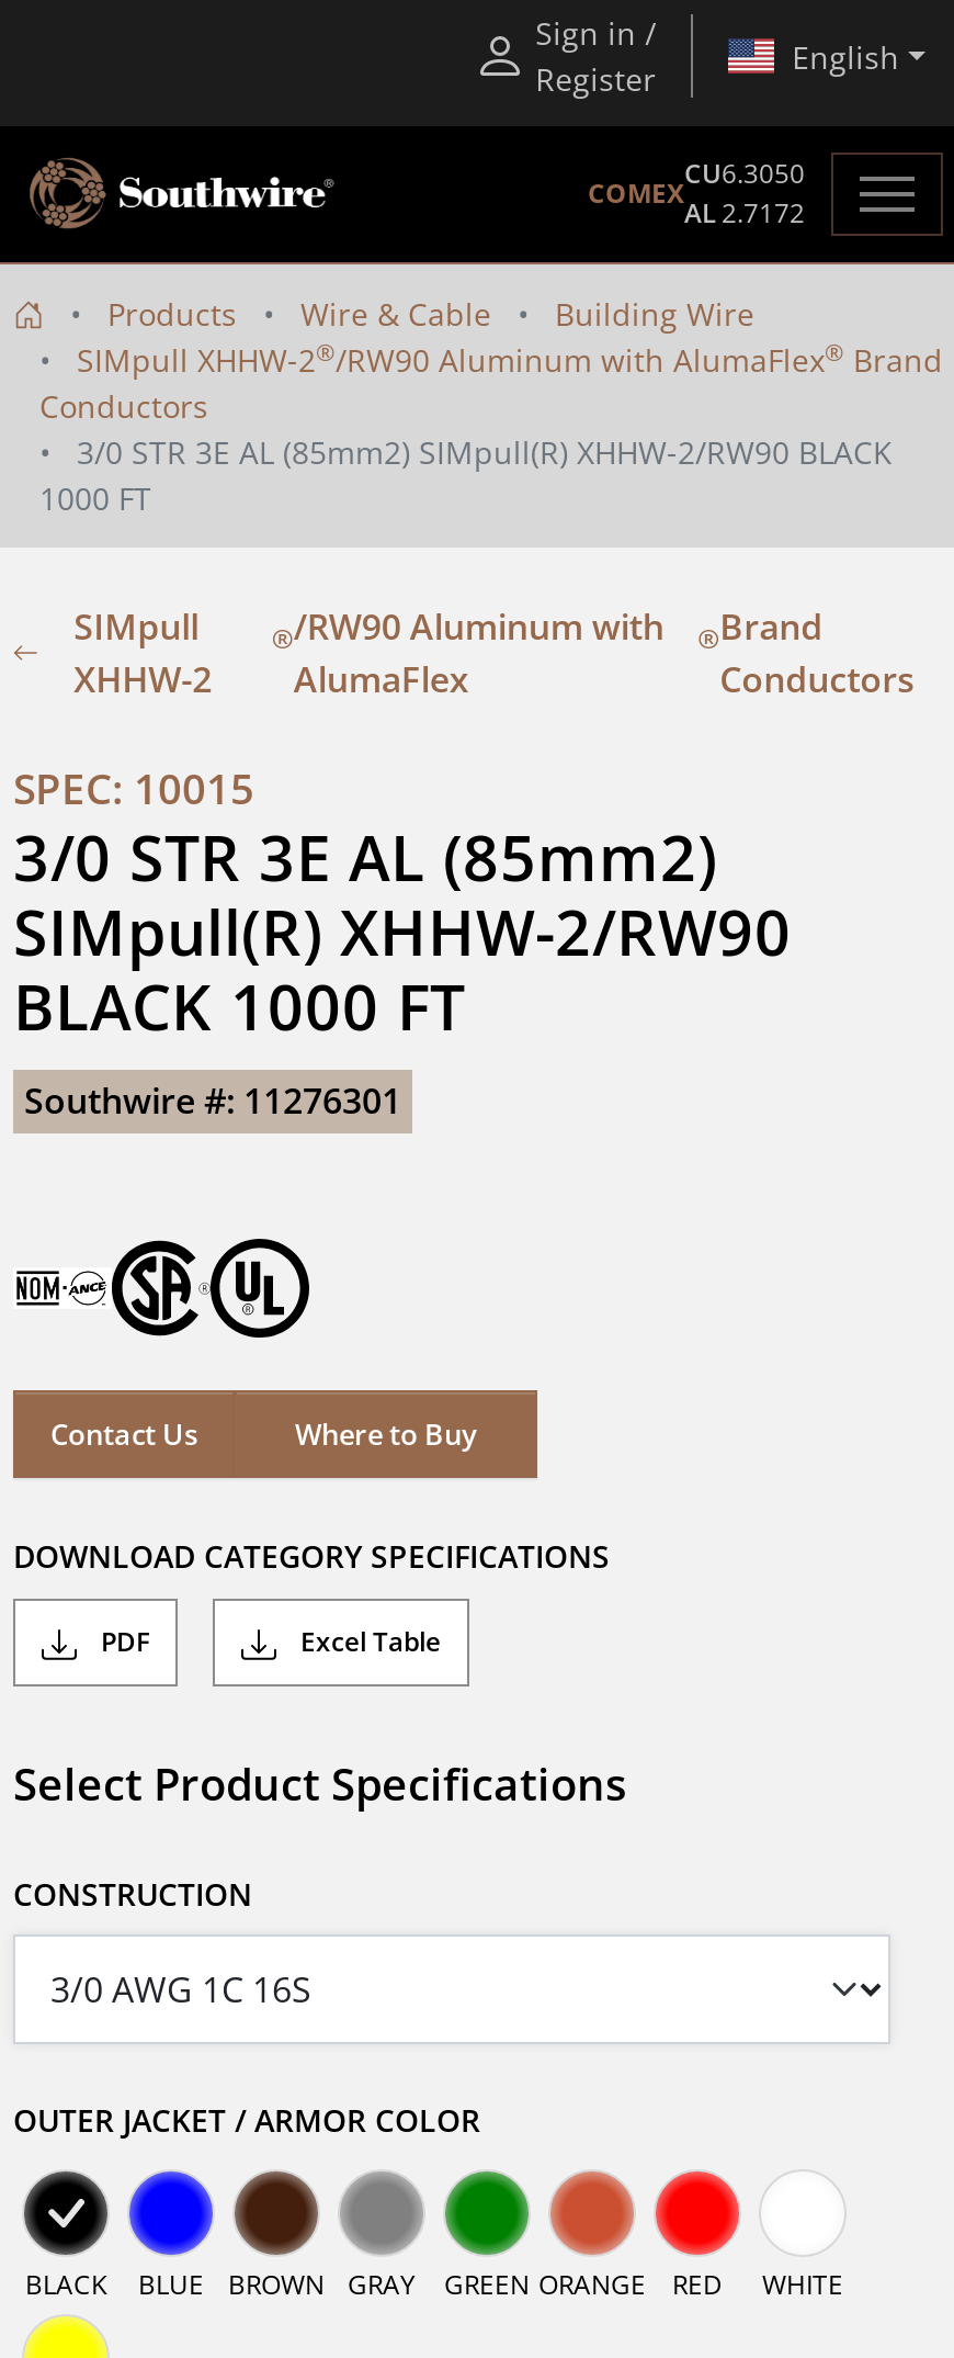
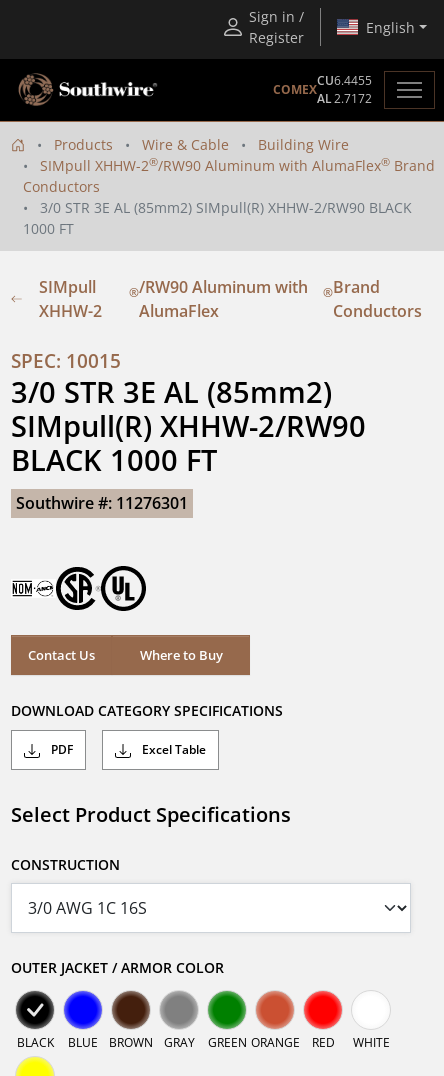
- CU6.3050
+ CU6.4455
